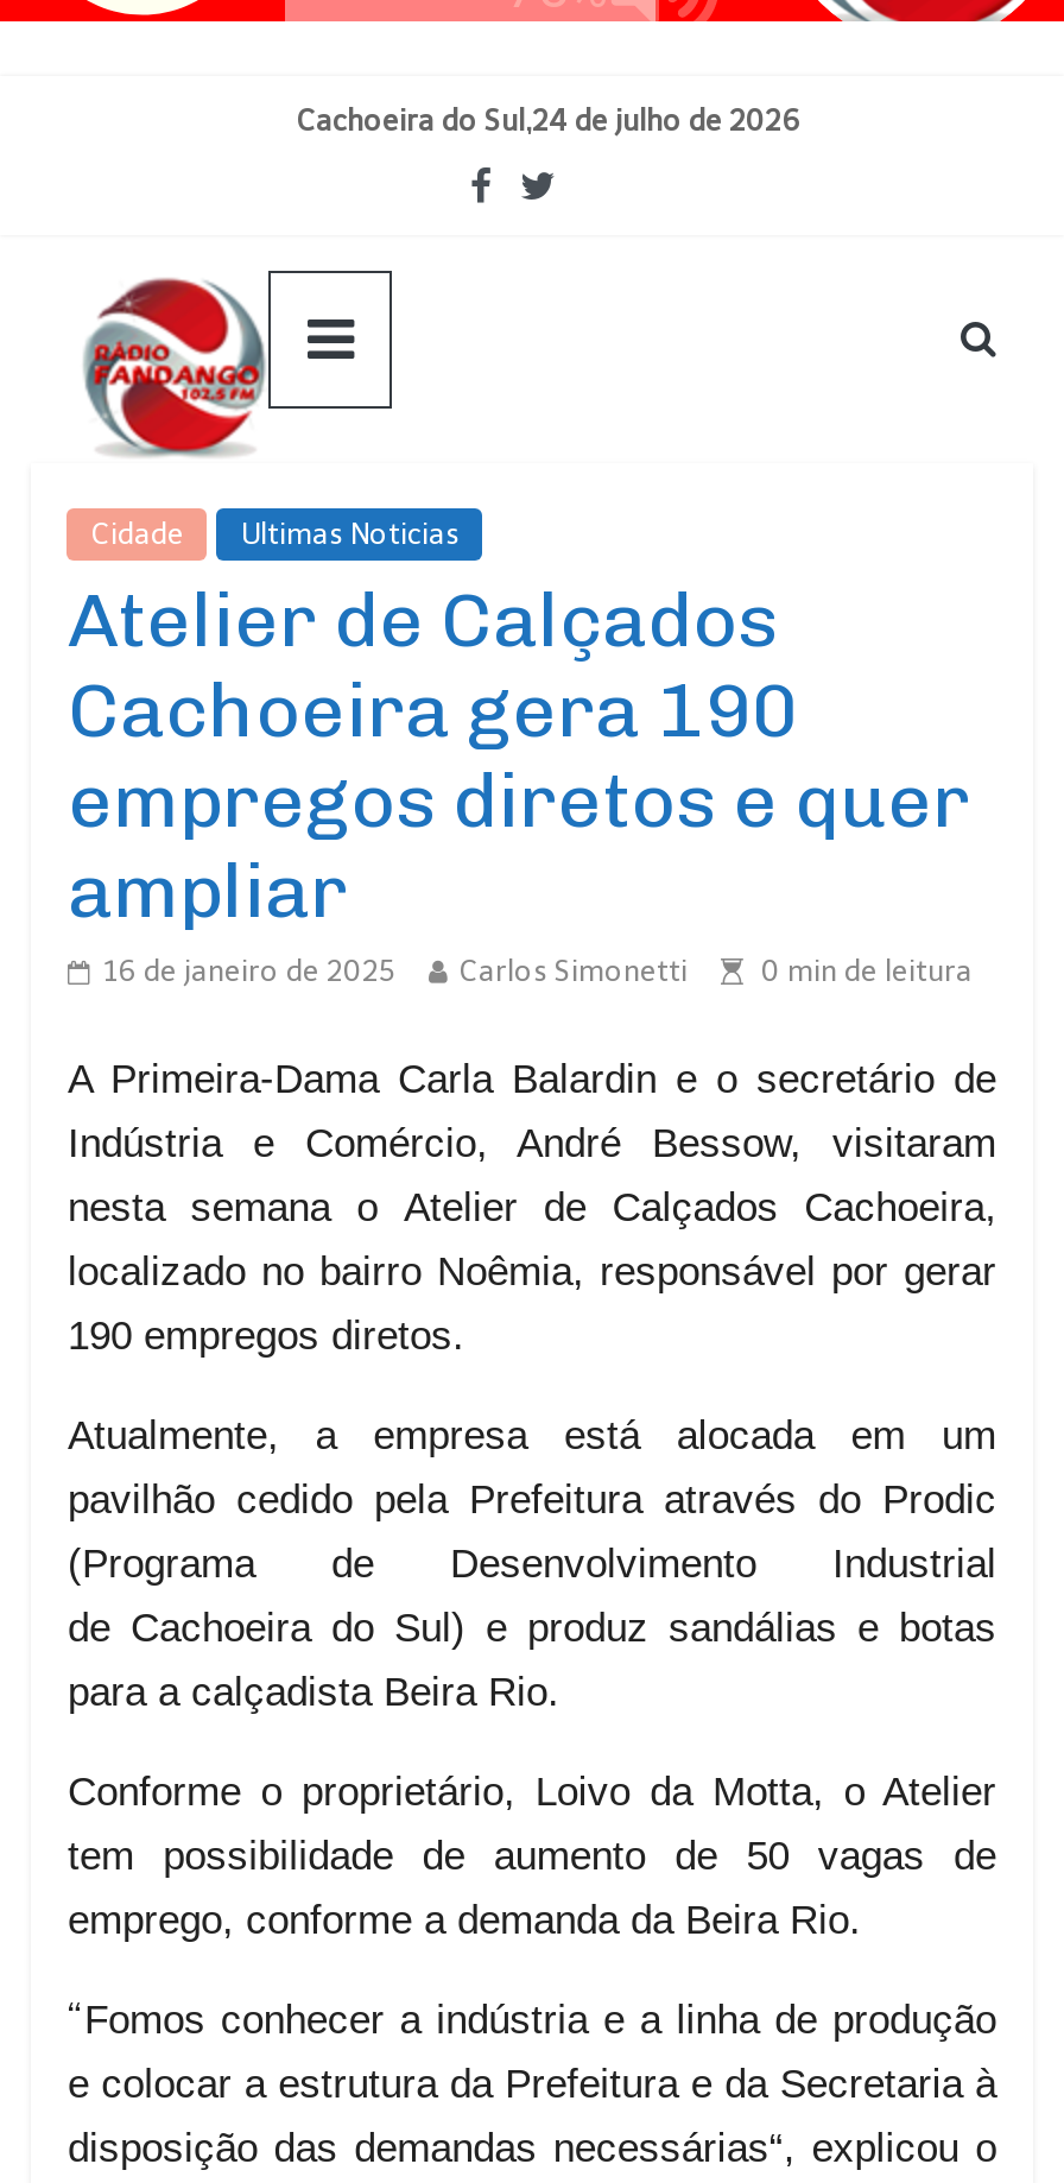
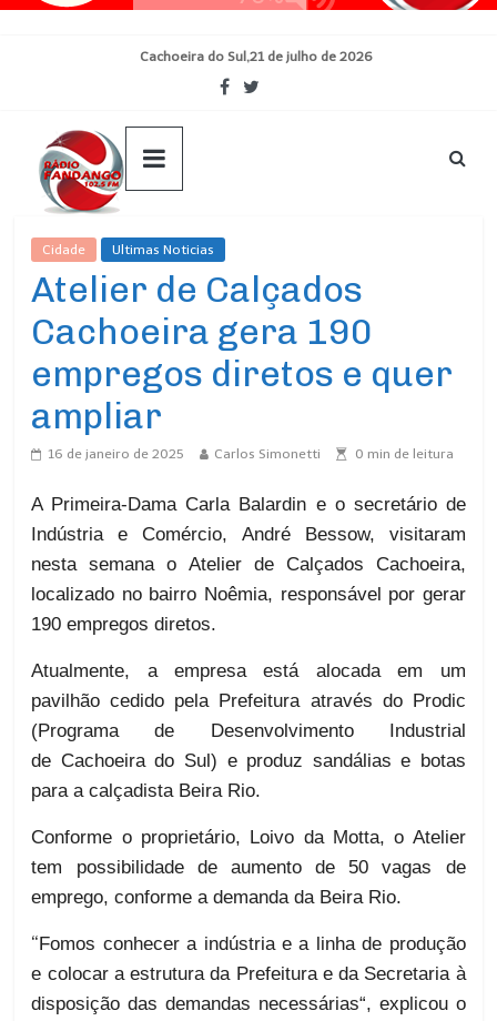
- Cachoeira do Sul,24 de julho de 2026
+ Cachoeira do Sul,21 de julho de 2026
